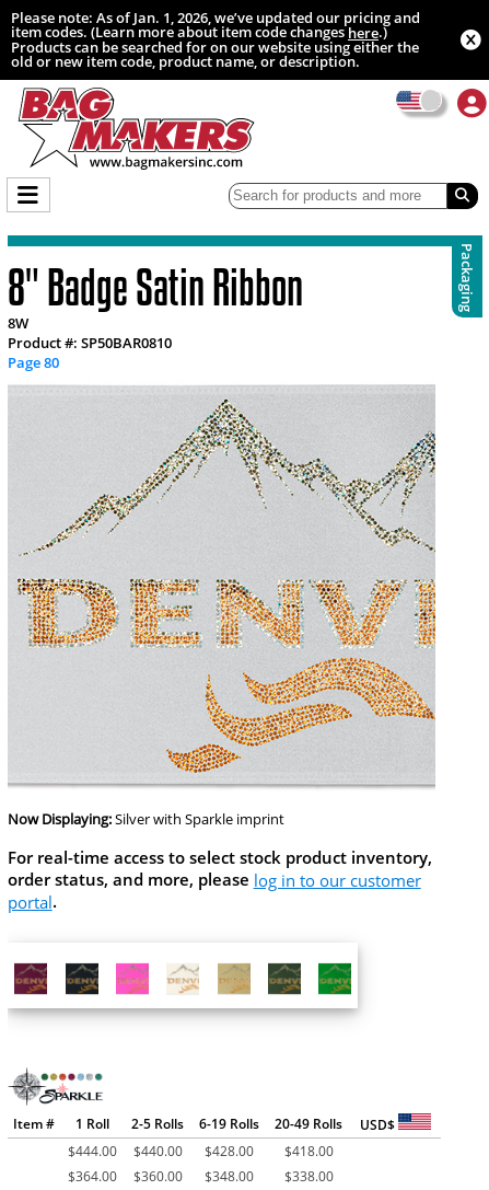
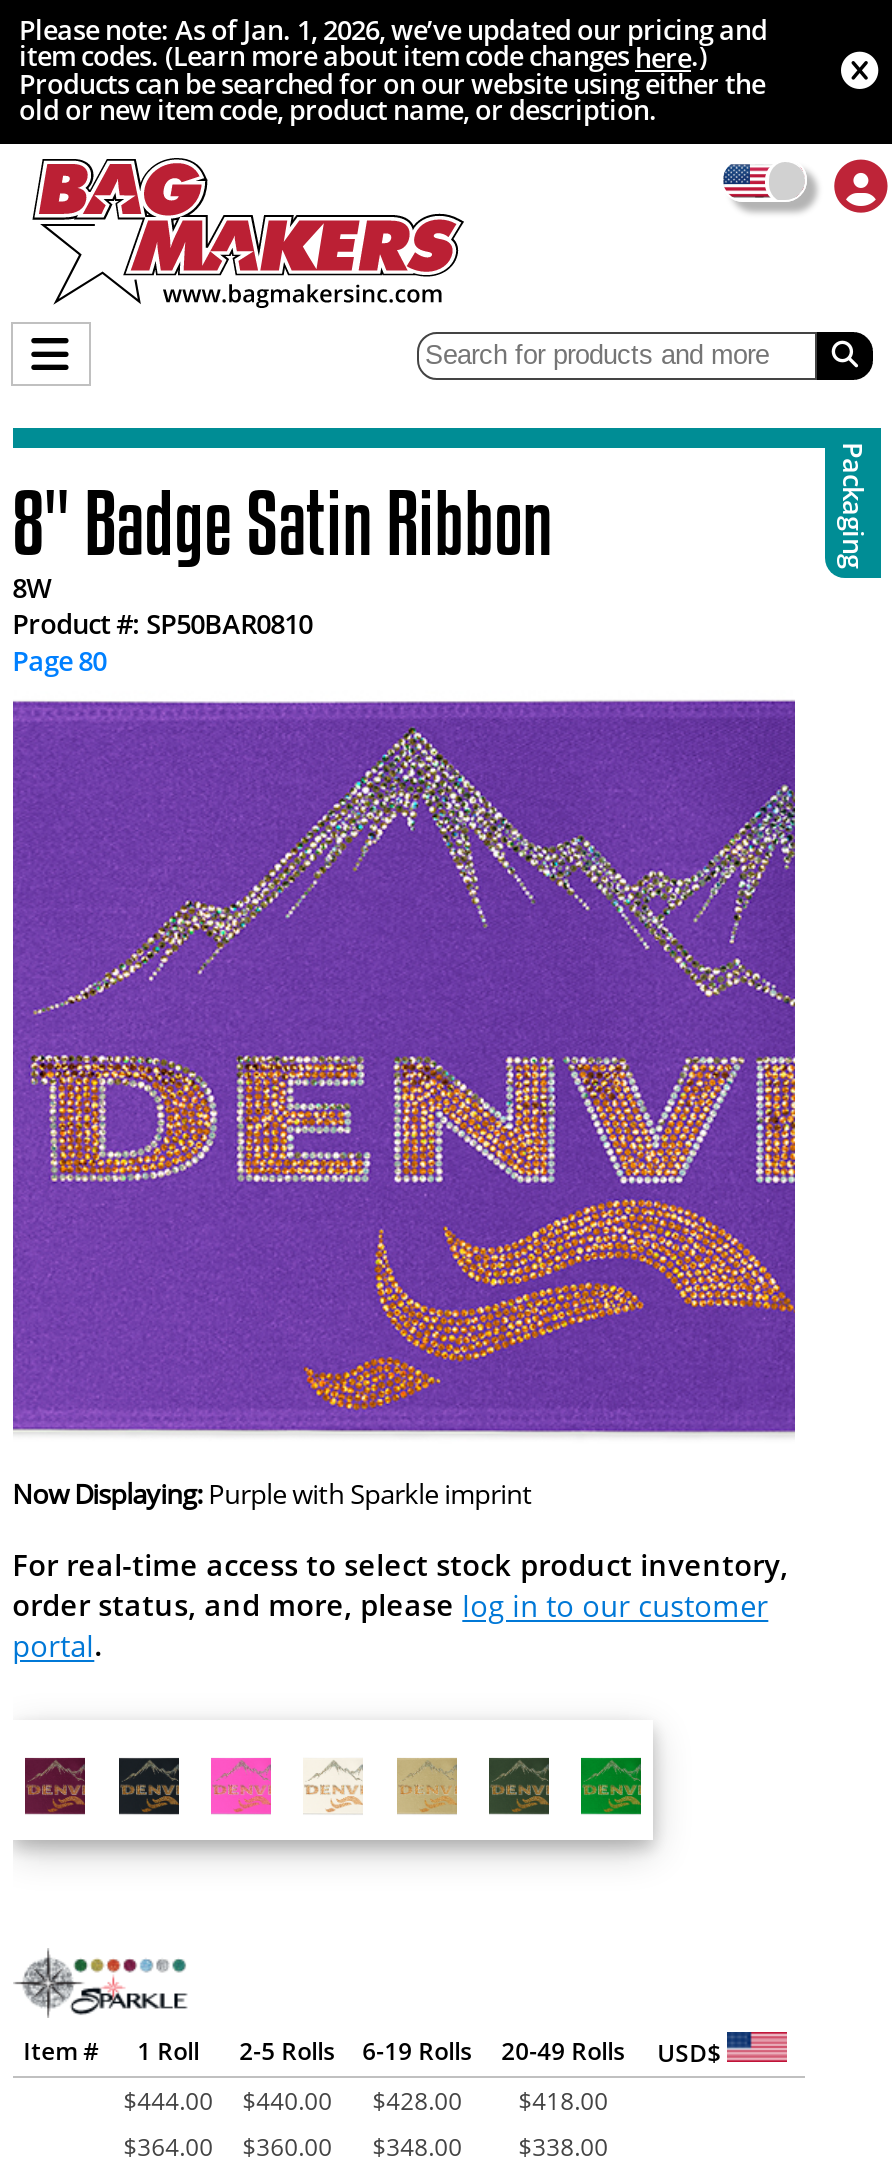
- [image]
- Now Displaying: Silver with Sparkle imprint
+ [image]
+ Now Displaying: Purple with Sparkle imprint
